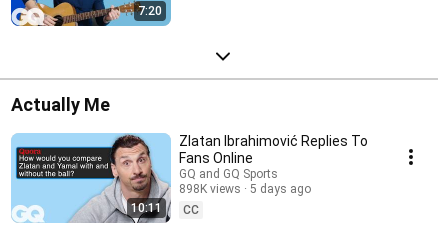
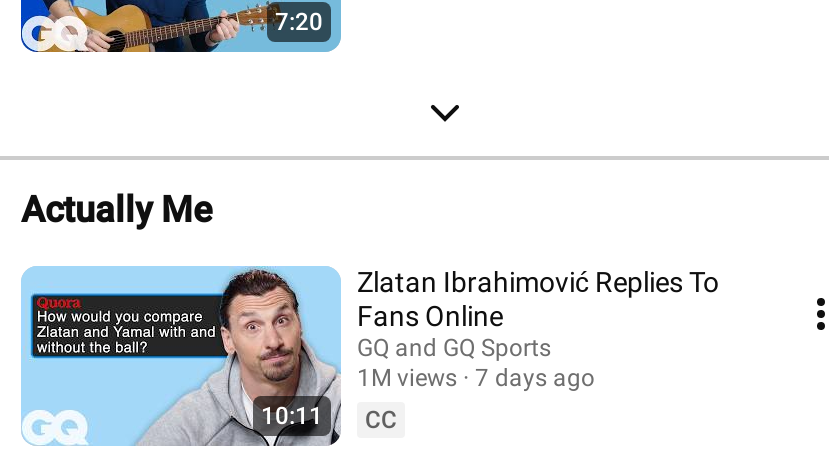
- 898K views
+ 1M views

- 5 days ago
+ 7 days ago
